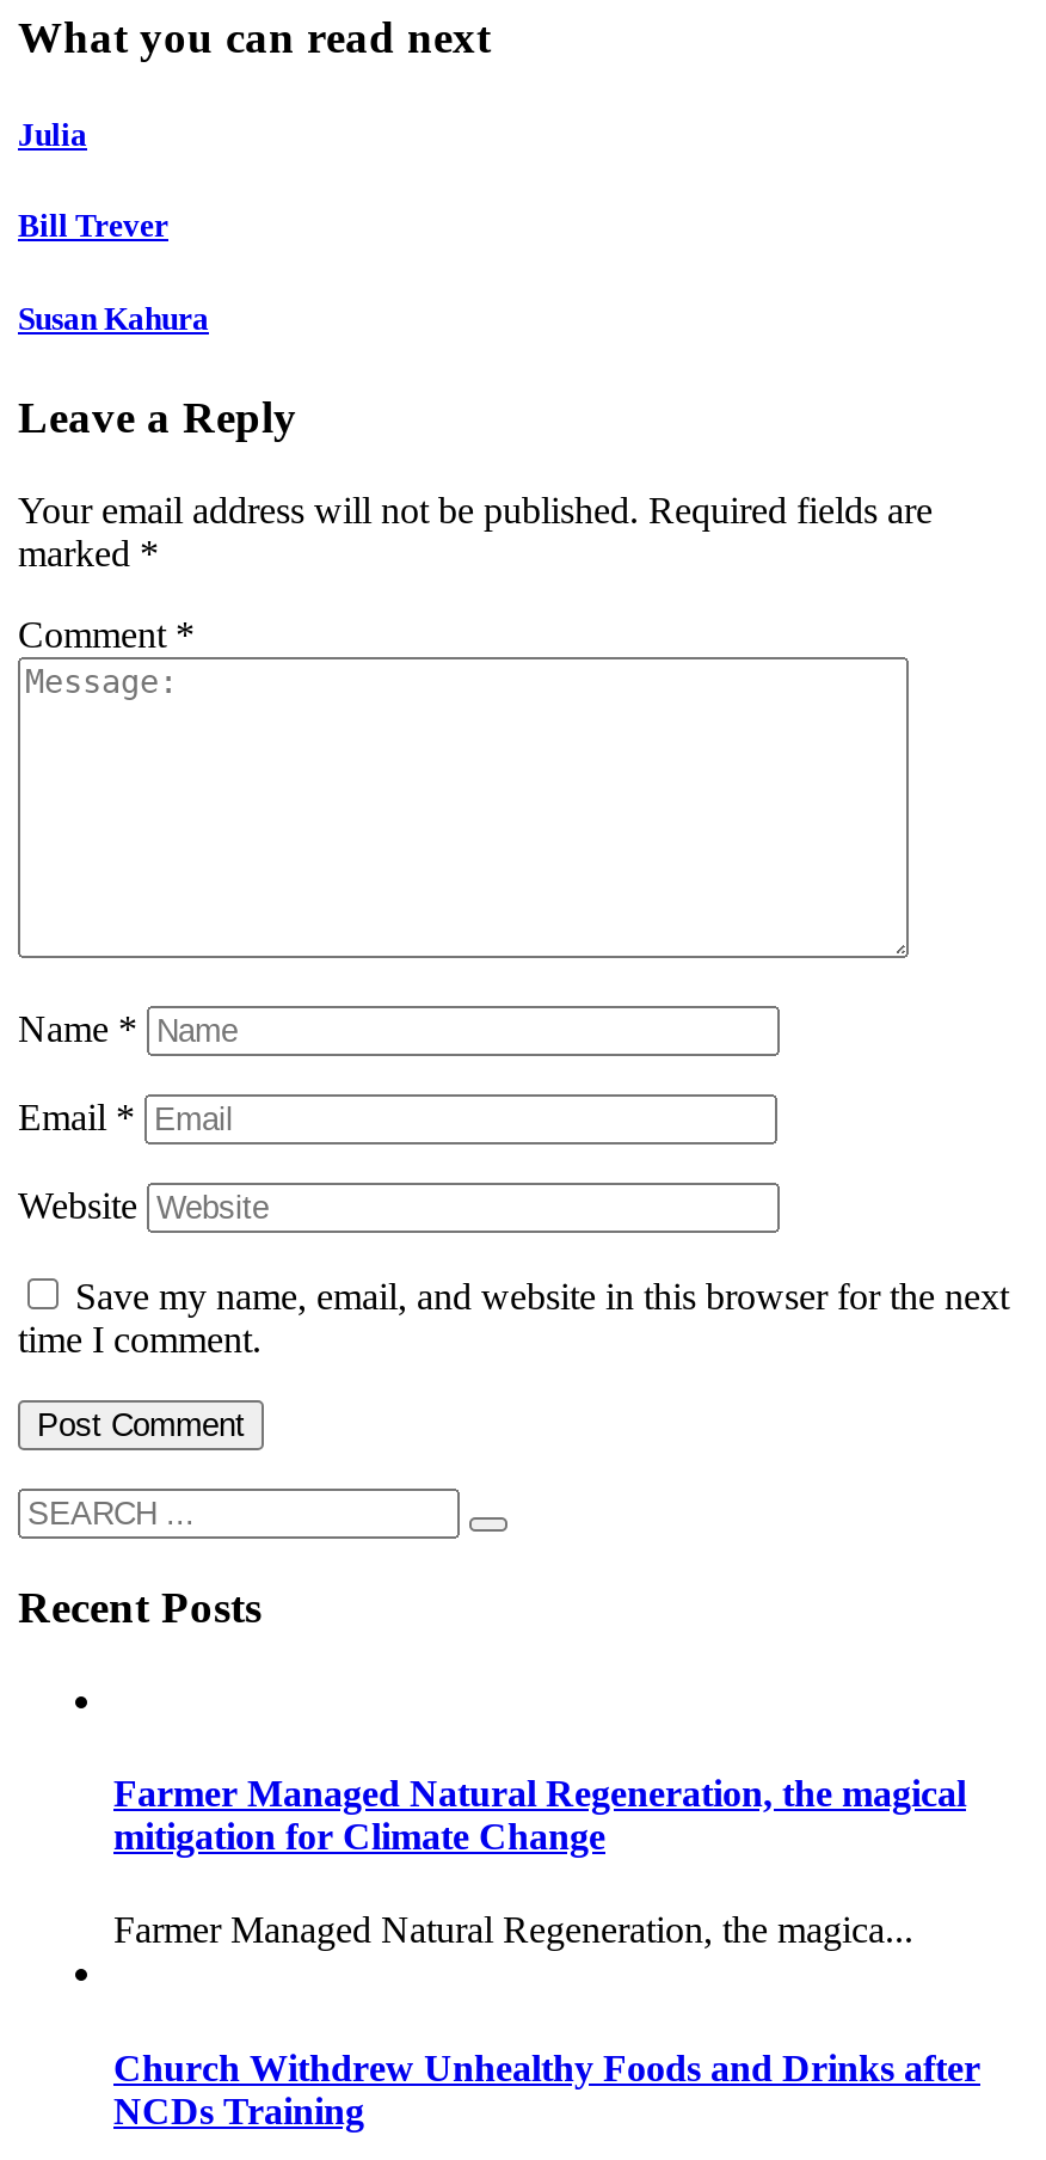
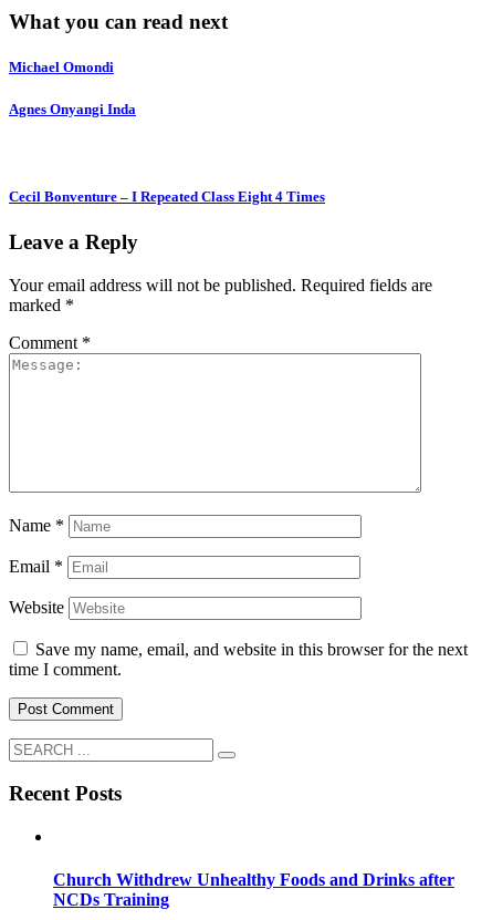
- Julia
+ Michael Omondi

- Bill Trever
+ Agnes Onyangi Inda

- Susan Kahura
+ Cecil Bonventure – I Repeated Class Eight 4 Times

moved down: Leave a Reply | Your email address will not be published. Required fields are | marked * | ... | time I comment. | Recent Posts

- Farmer Managed Natural Regeneration, the magical
- mitigation for Climate Change
- Farmer Managed Natural Regeneration, the magica...
